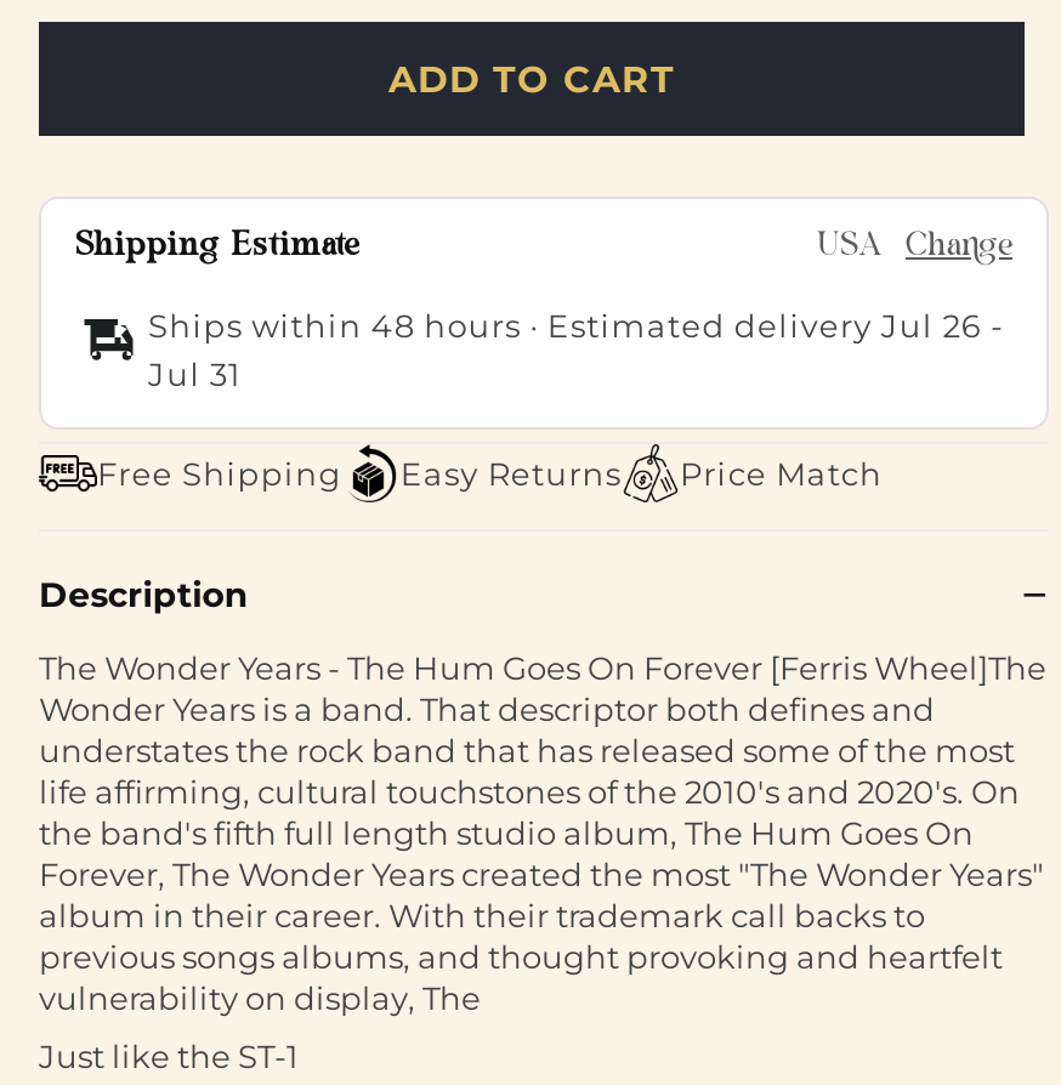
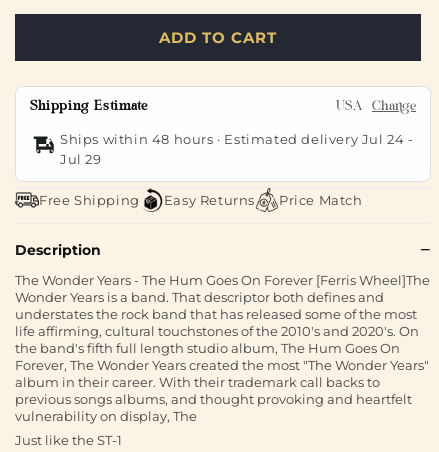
- Ships within 48 hours · Estimated delivery Jul 26 -
+ Ships within 48 hours · Estimated delivery Jul 24 -

- Jul 31
+ Jul 29
